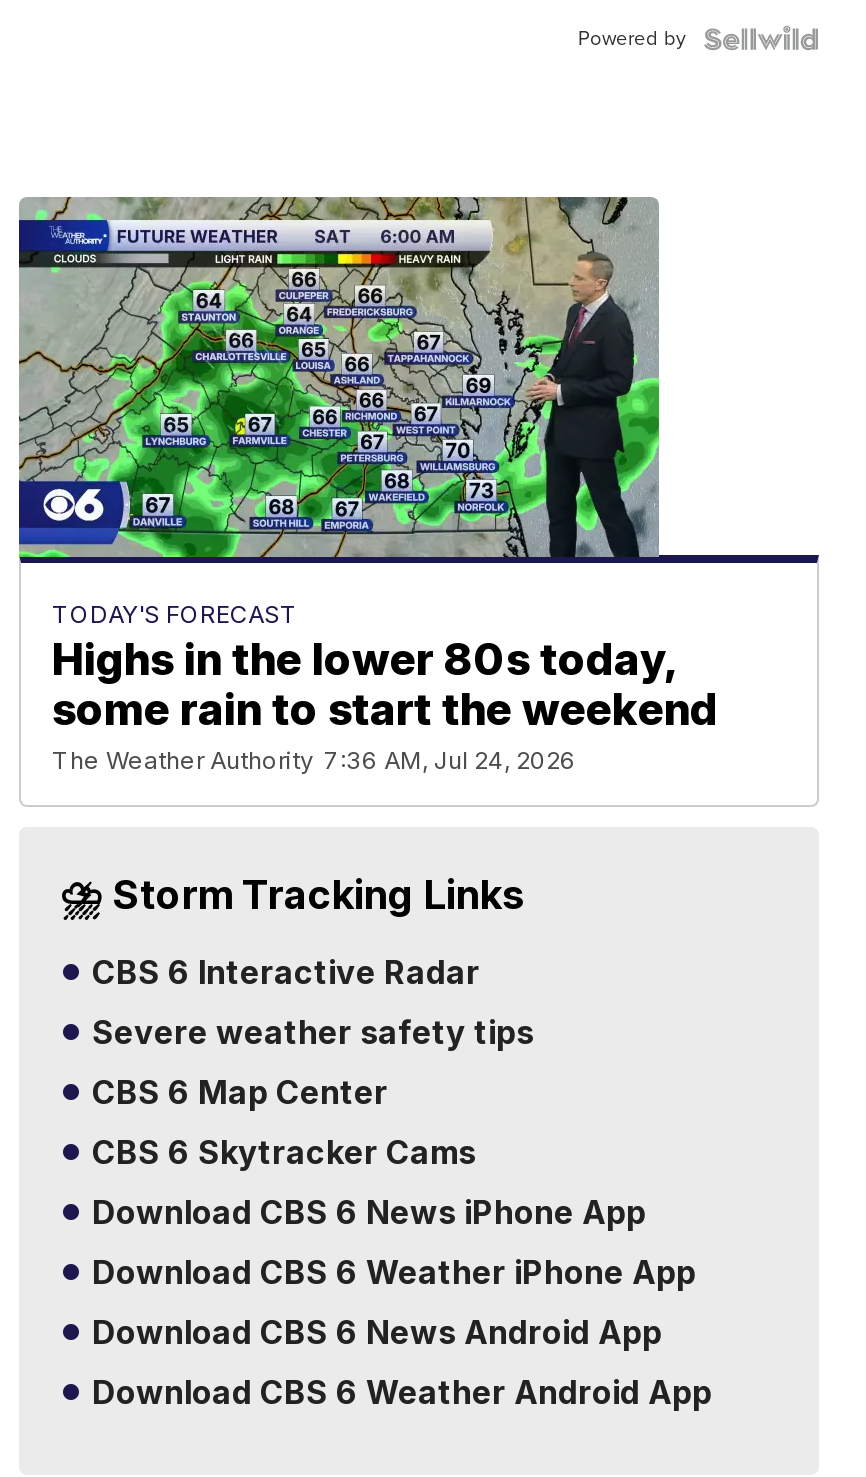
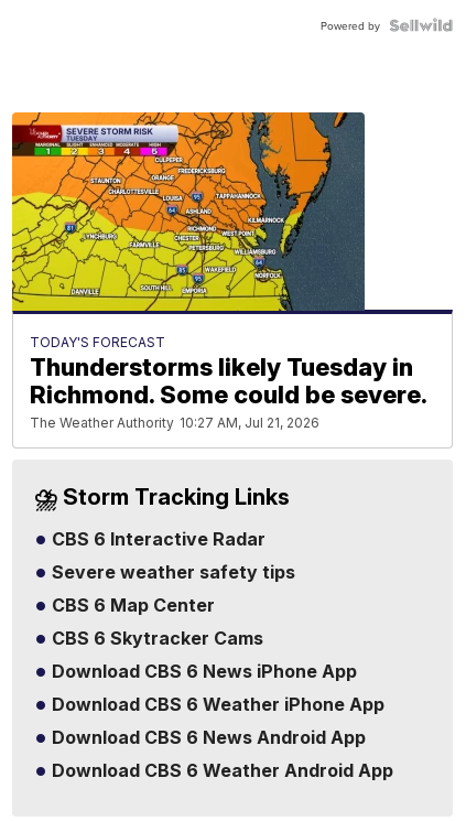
- [image]
- Highs in the lower 80s today,
- some rain to start the weekend
- The Weather Authority 7:36 AM, Jul 24, 2026
+ [image]
+ Thunderstorms likely Tuesday in
+ Richmond. Some could be severe.
+ The Weather Authority 10:27 AM, Jul 21, 2026
